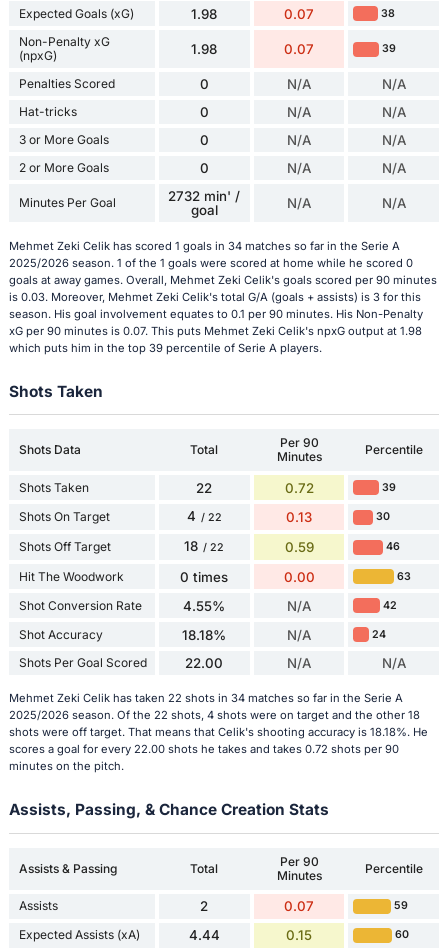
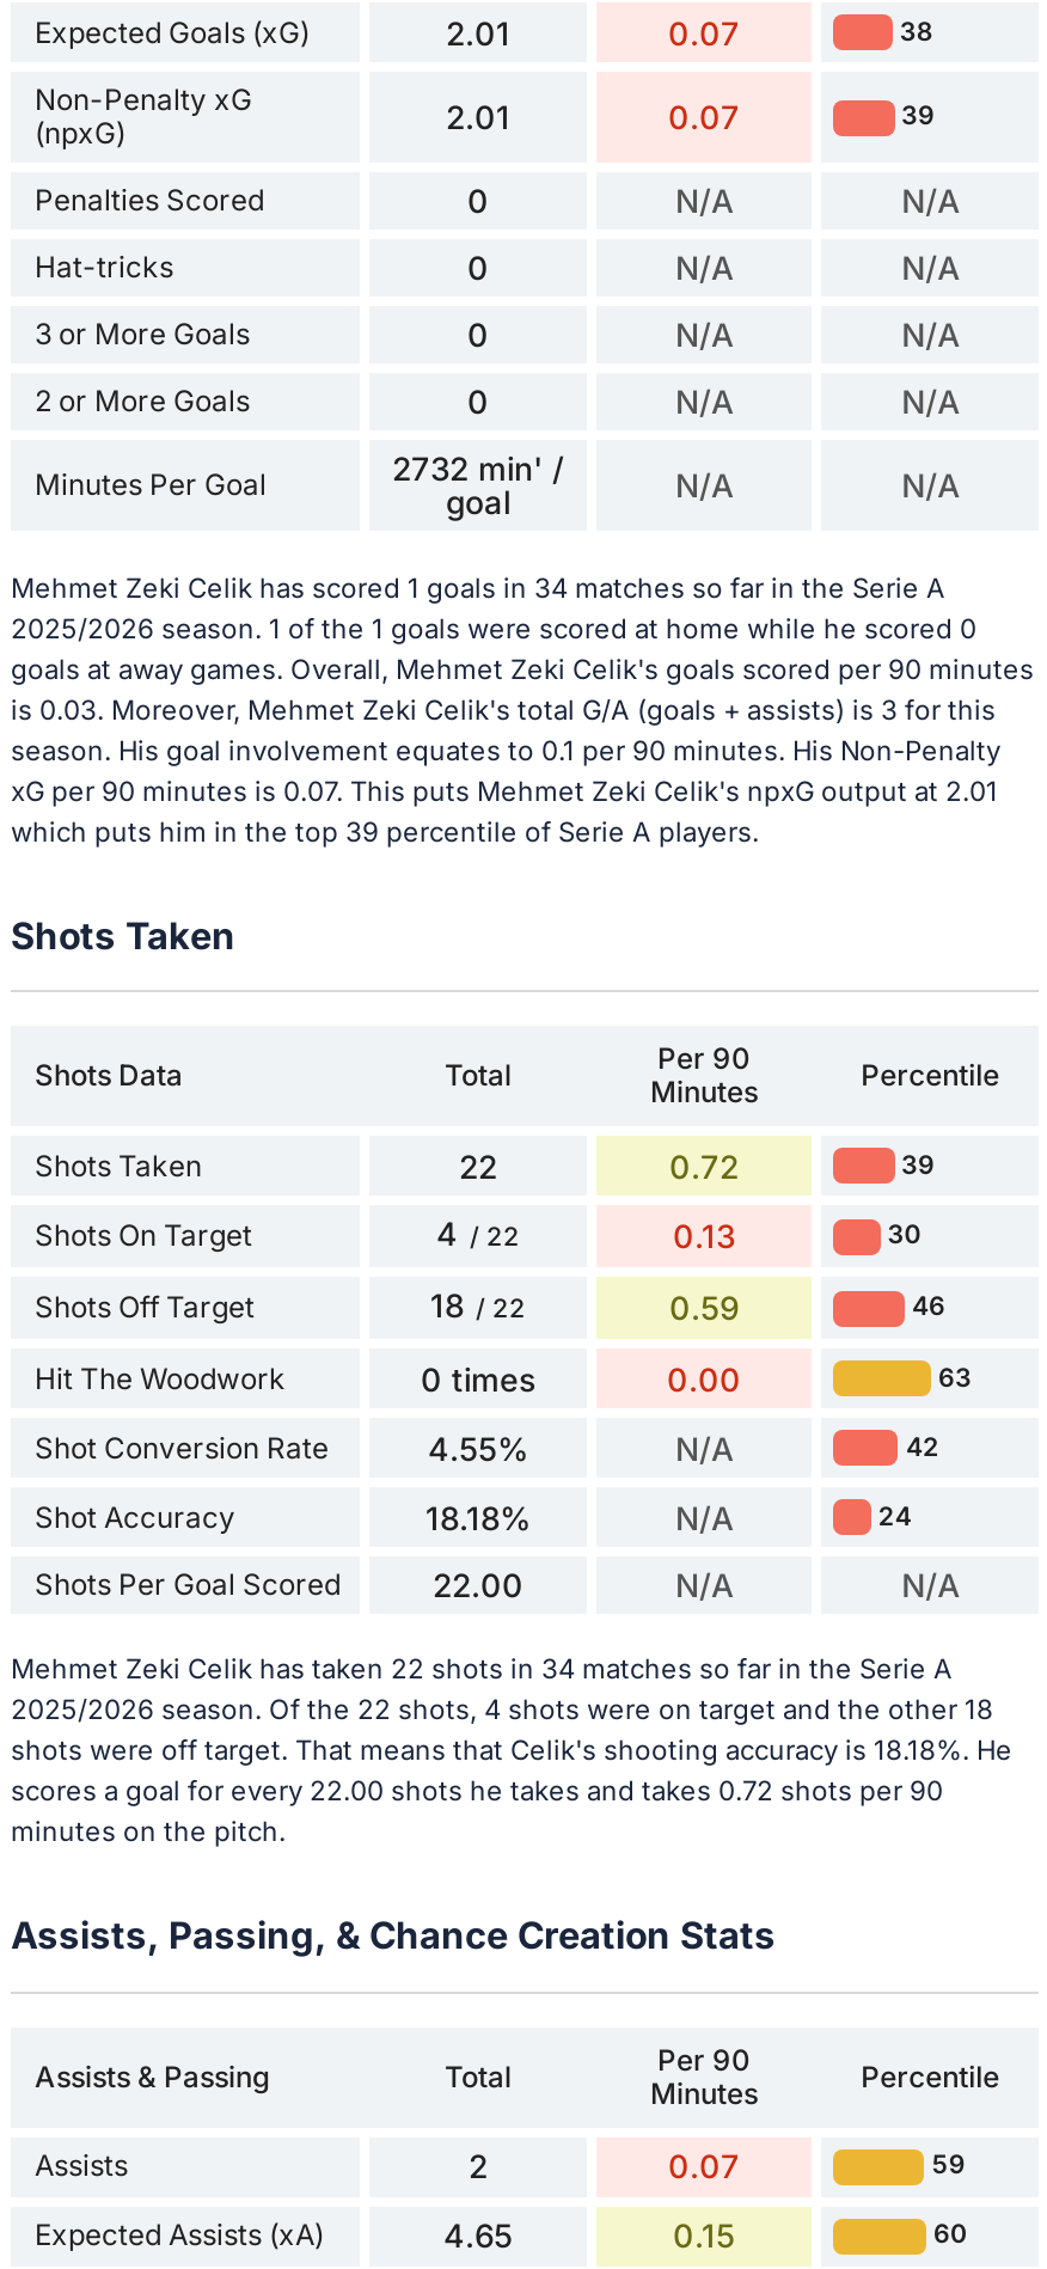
- 1.98
+ 2.01

- 1.98
+ 2.01

- xG per 90 minutes is 0.07. This puts Mehmet Zeki Celik's npxG output at 1.98
+ xG per 90 minutes is 0.07. This puts Mehmet Zeki Celik's npxG output at 2.01

- 4.44
+ 4.65
